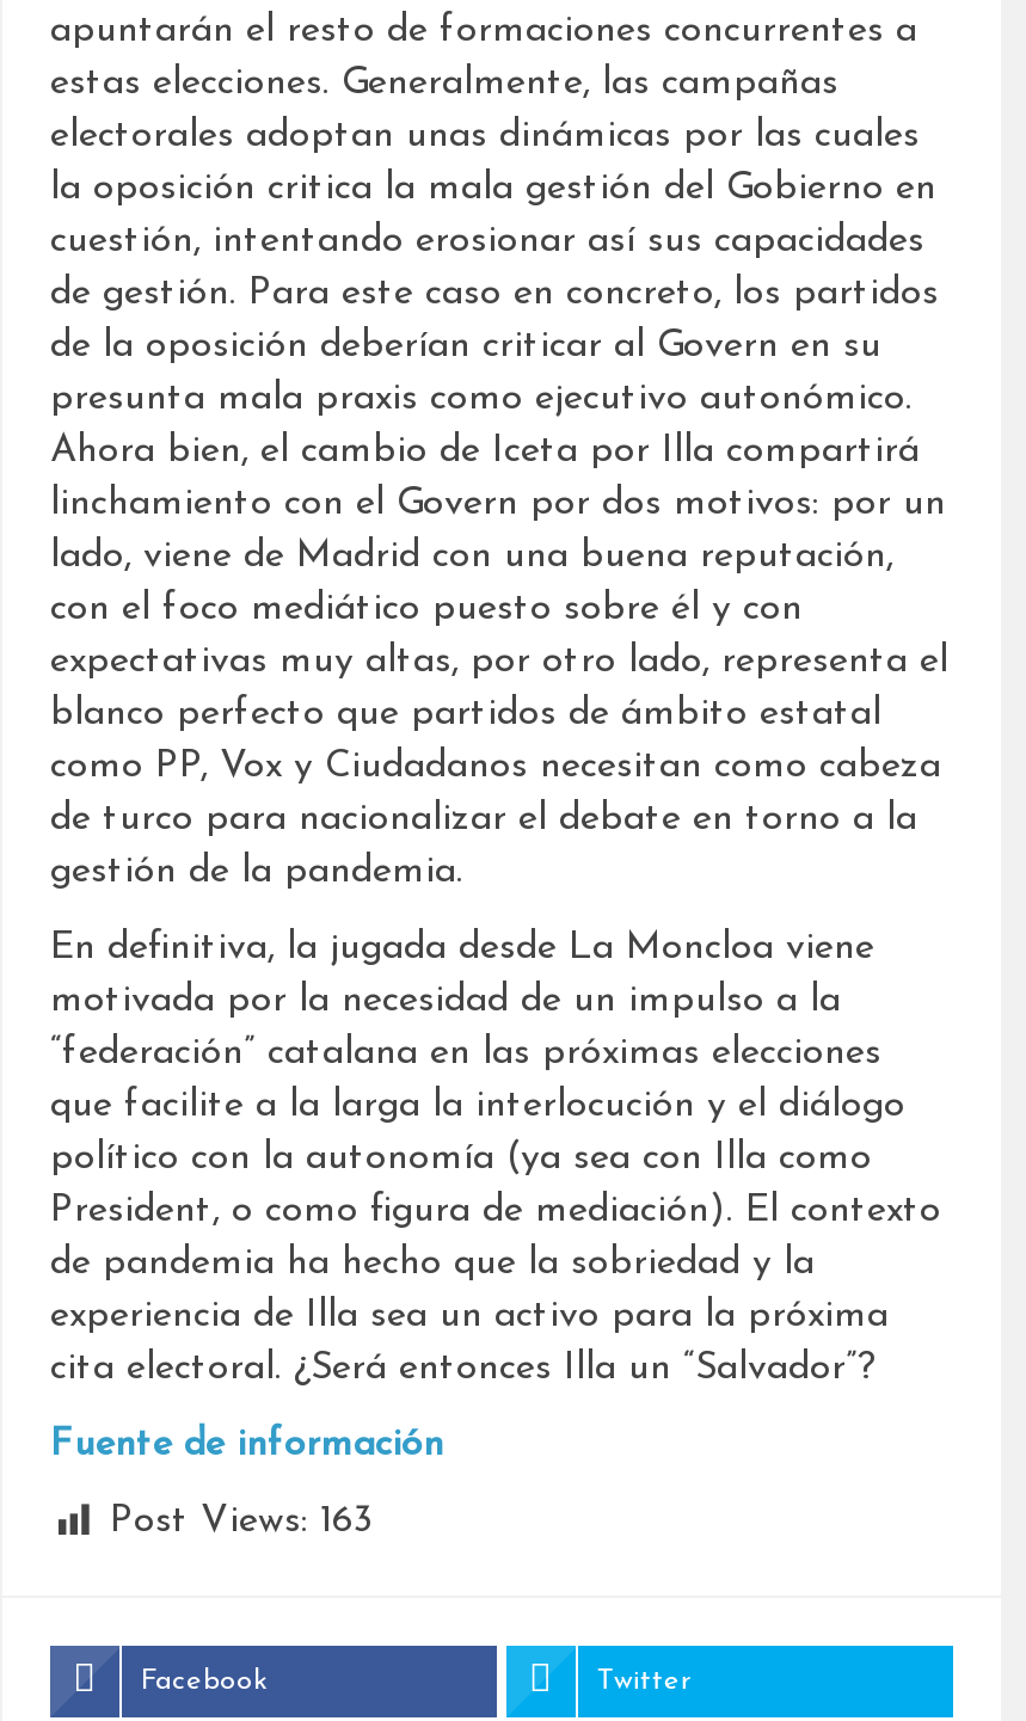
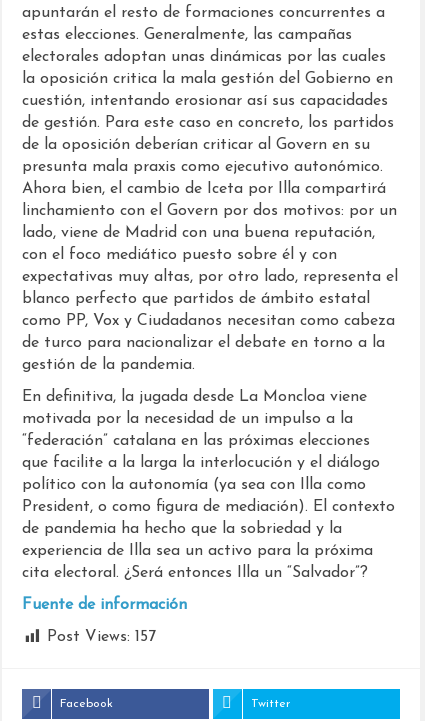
- Post Views: 163
+ Post Views: 157
